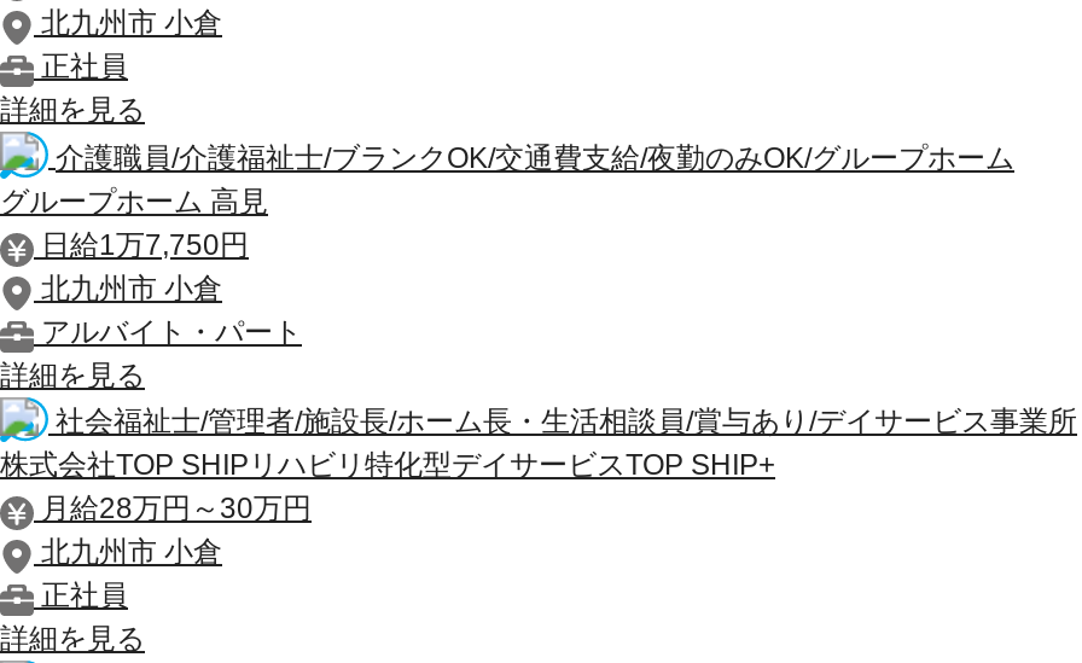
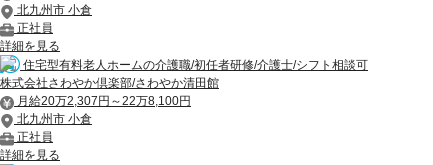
- 介護職員/介護福祉士/ブランクOK/交通費支給/夜勤のみOK/グループホーム
- グループホーム 高見
- 日給1万7,750円
- 北九州市 小倉
- アルバイト・パート
- 詳細を見る
- 社会福祉士/管理者/施設長/ホーム長・生活相談員/賞与あり/デイサービス事業所
- 株式会社TOP SHIPリハビリ特化型デイサービスTOP SHIP+
- 月給28万円～30万円
+ 住宅型有料老人ホームの介護職/初任者研修/介護士/シフト相談可
+ 株式会社さわやか倶楽部/さわやか清田館
+ 月給20万2,307円～22万8,100円
